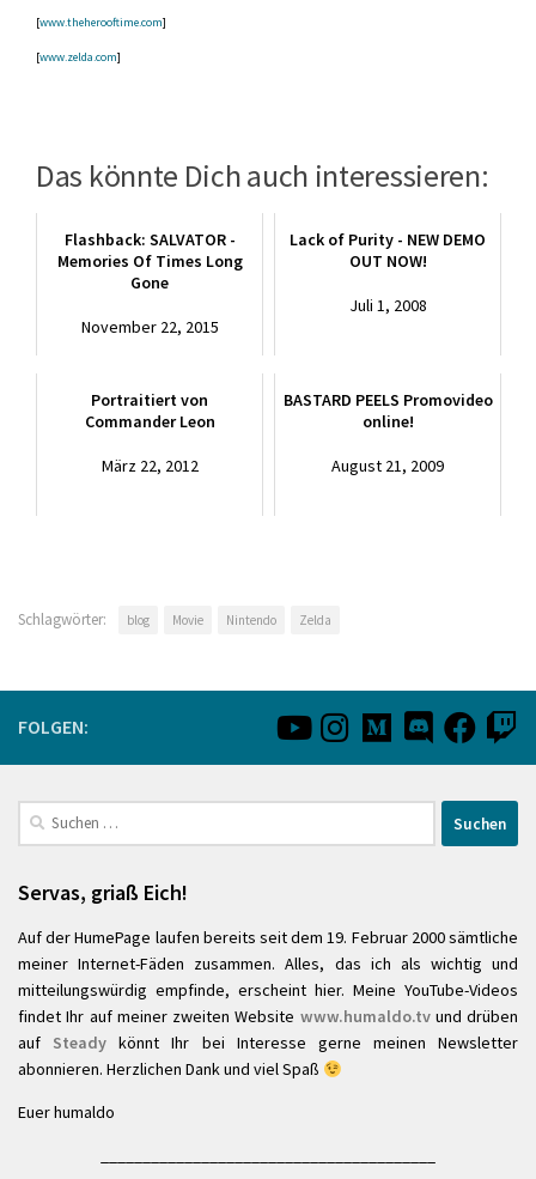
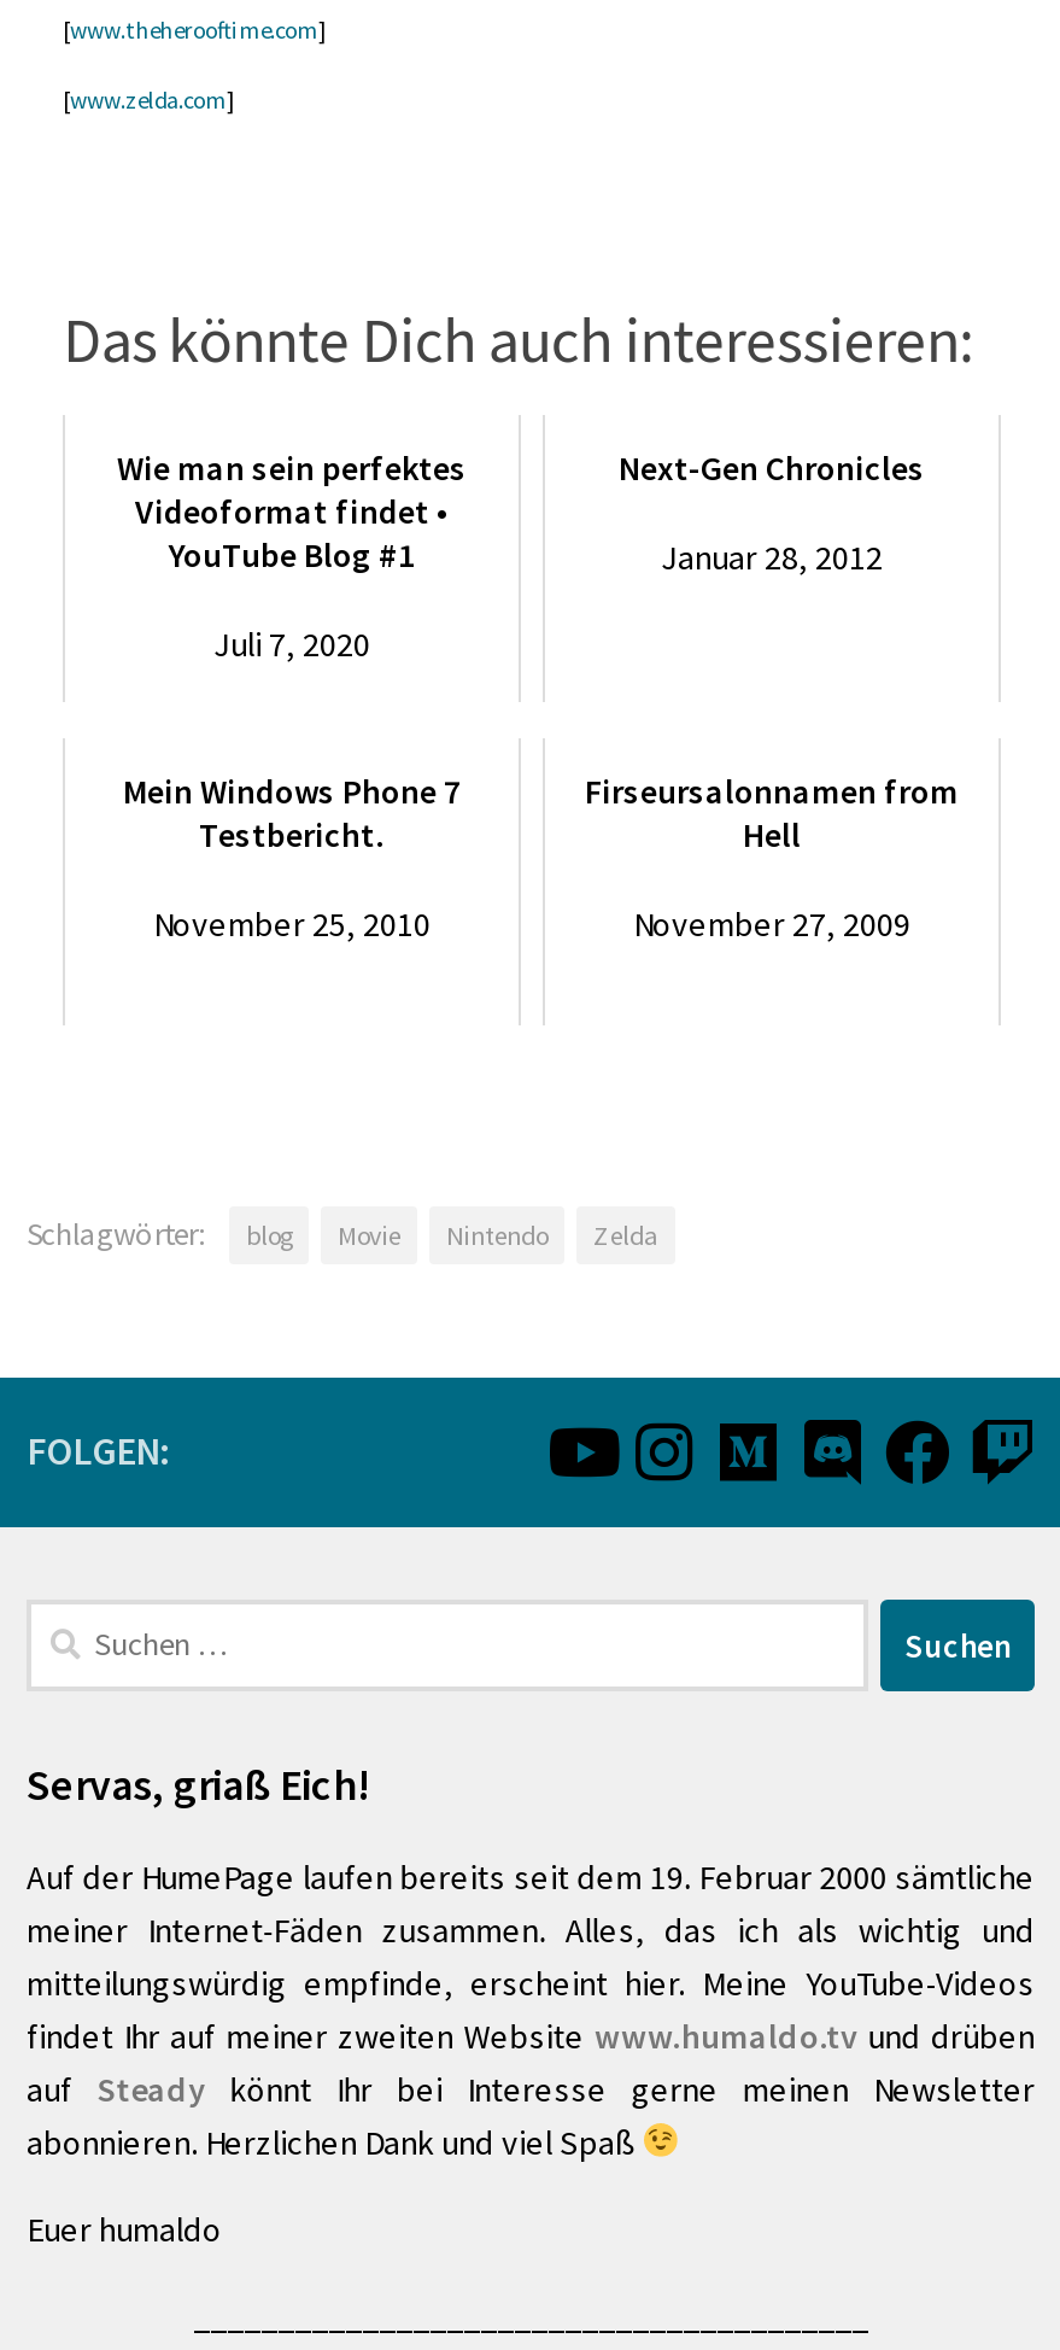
- Flashback: SALVATOR -
- Memories Of Times Long
- Gone
+ Wie man sein perfektes
+ Videoformat findet •
+ YouTube Blog #1

- Lack of Purity - NEW DEMO
- OUT NOW!
+ Next-Gen Chronicles

- Juli 1, 2008
+ Januar 28, 2012

- November 22, 2015
+ Juli 7, 2020

- Portraitiert von
- Commander Leon
+ Mein Windows Phone 7
+ Testbericht.

- BASTARD PEELS Promovideo
- online!
+ Firseursalonnamen from
+ Hell

- März 22, 2012
+ November 25, 2010

- August 21, 2009
+ November 27, 2009
